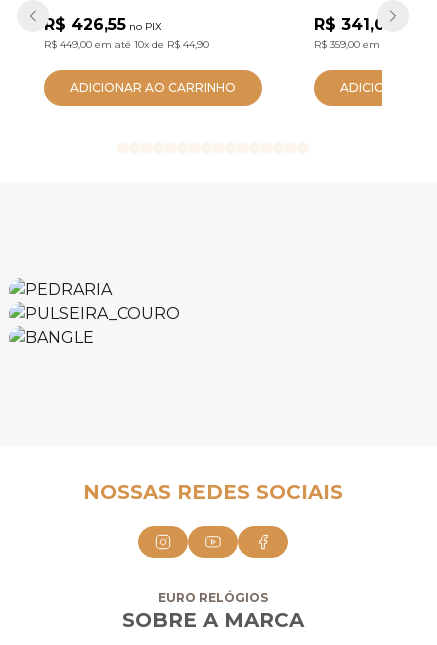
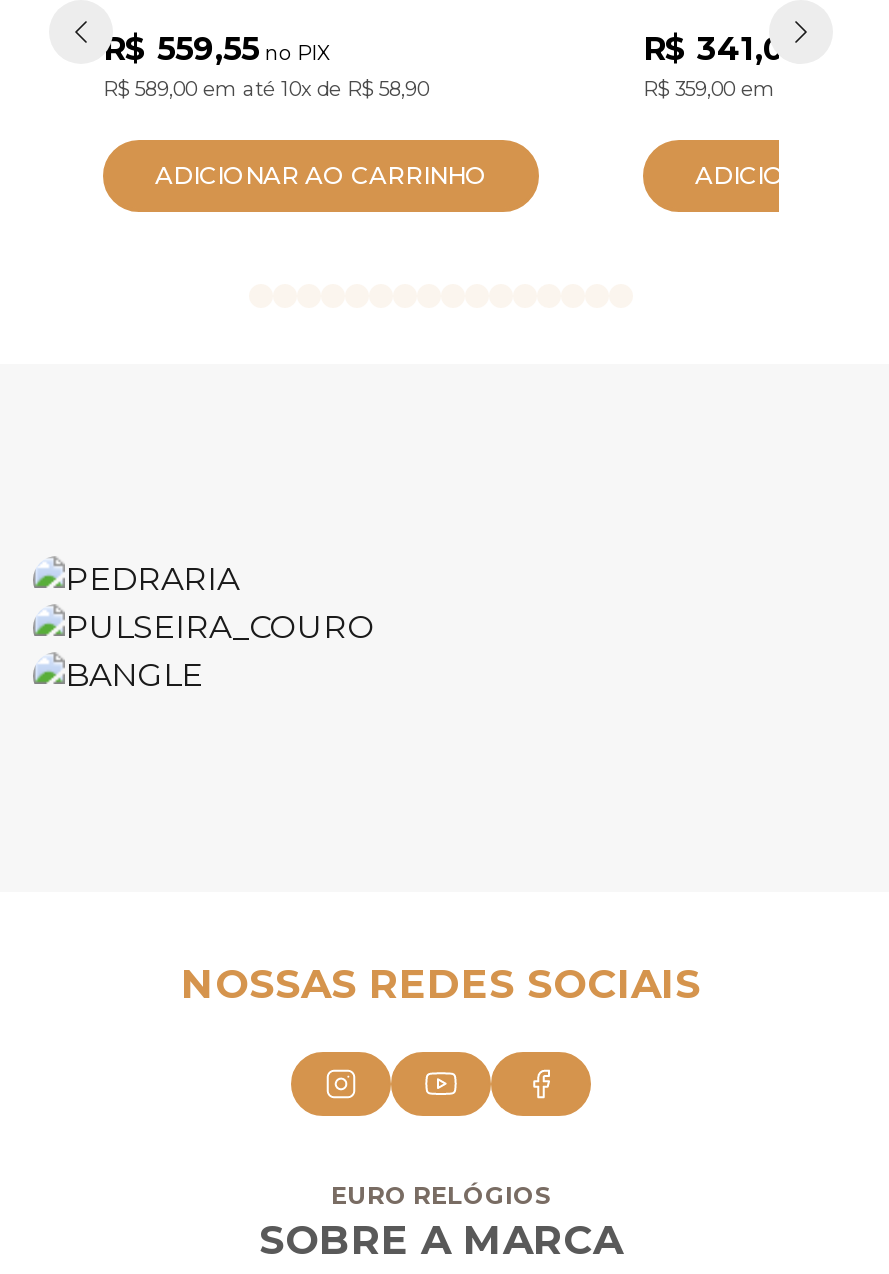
- R$ 426,55 no PIX
- R$ 449,00 em até 10x de R$ 44,90
+ R$ 559,55 no PIX
+ R$ 589,00 em até 10x de R$ 58,90
